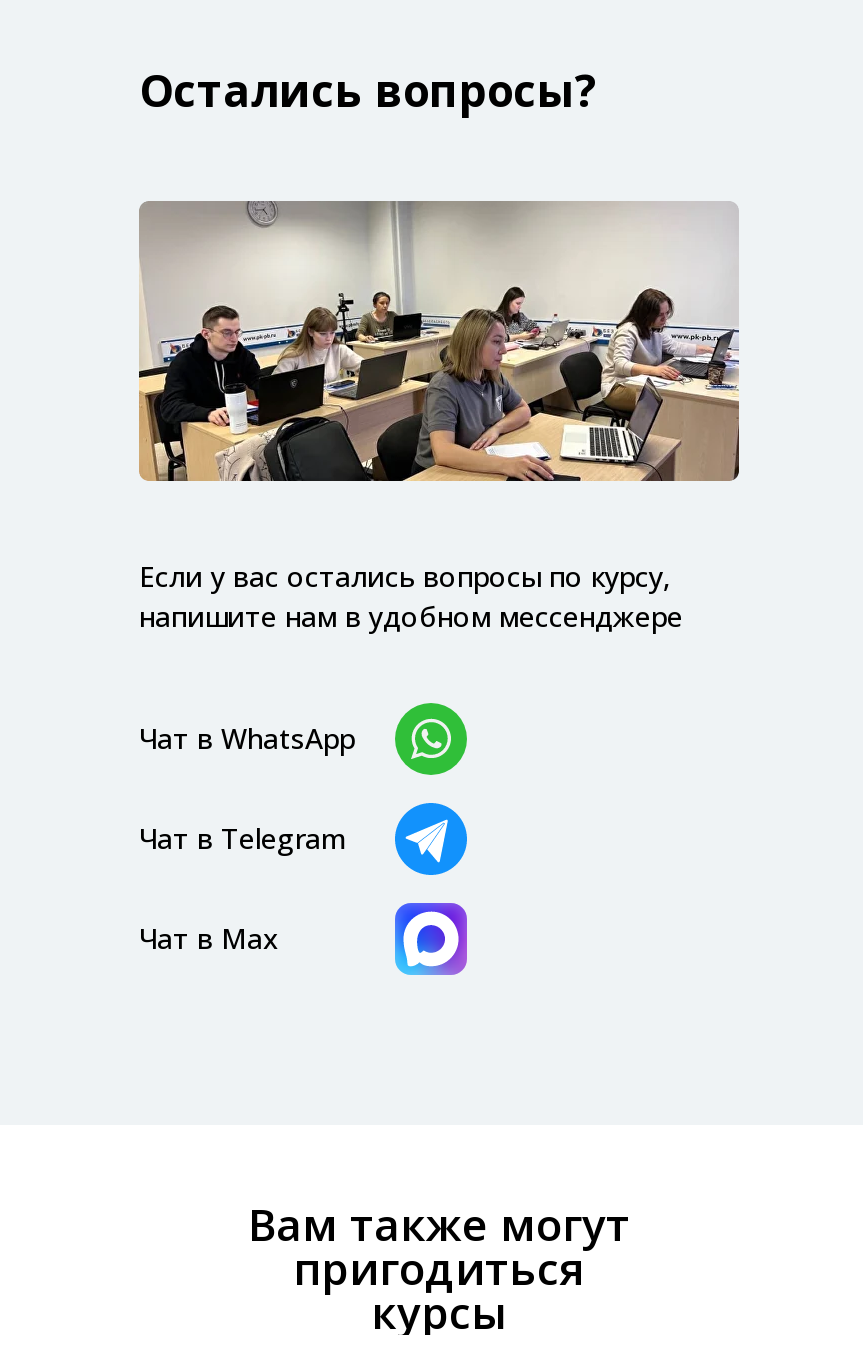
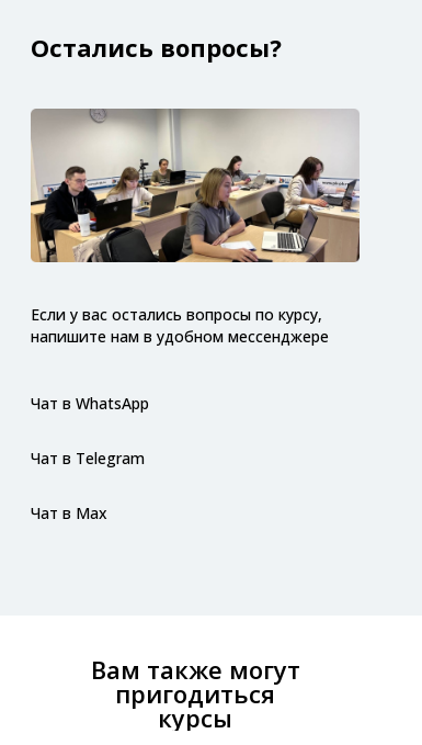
- [image]

- [image]

- [image]
